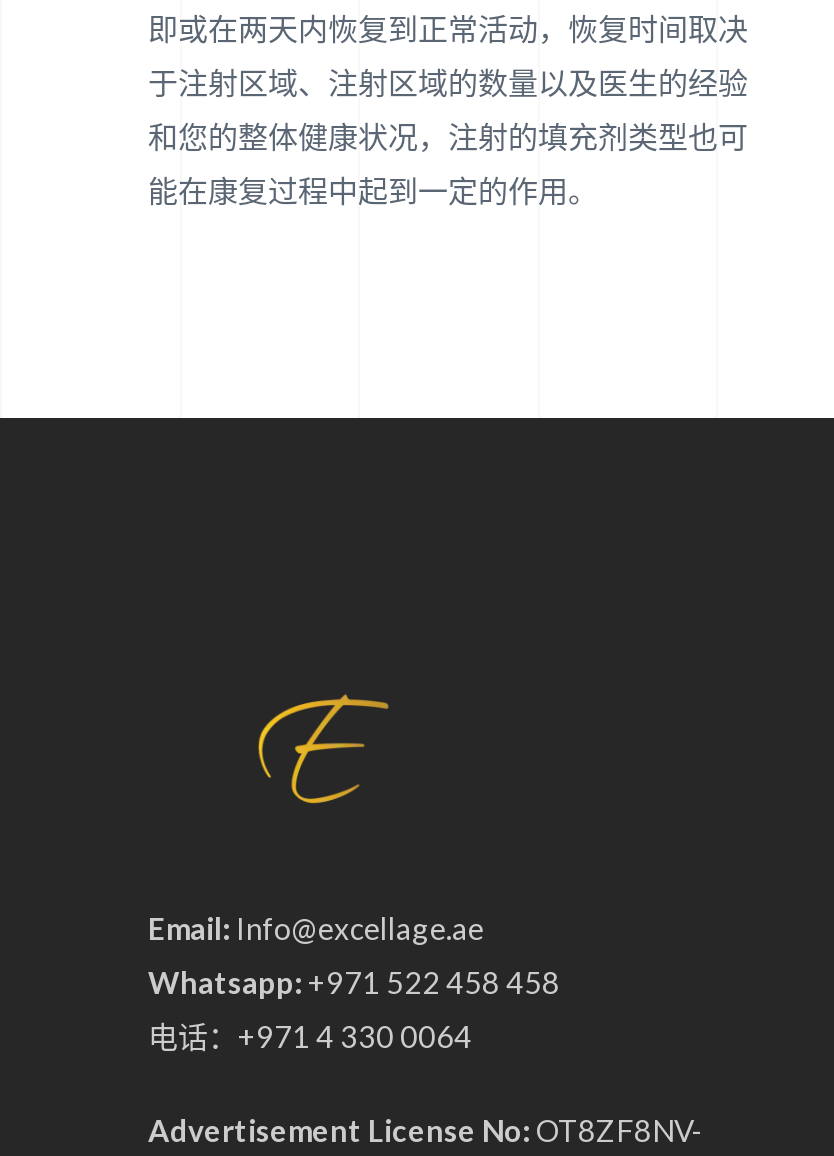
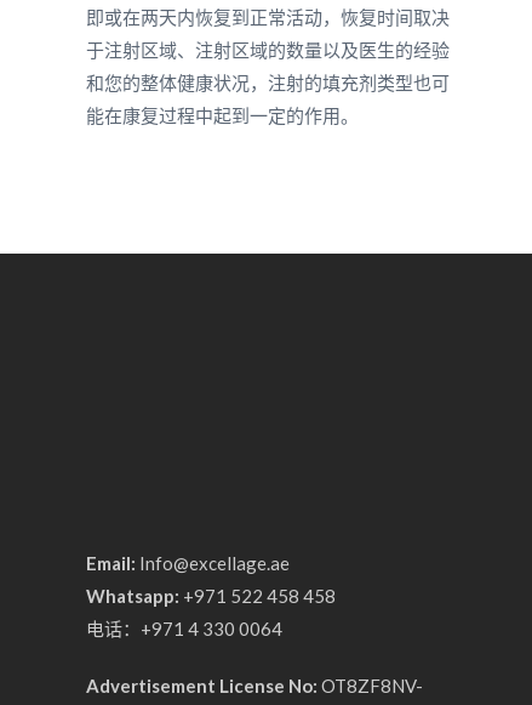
- [image]
